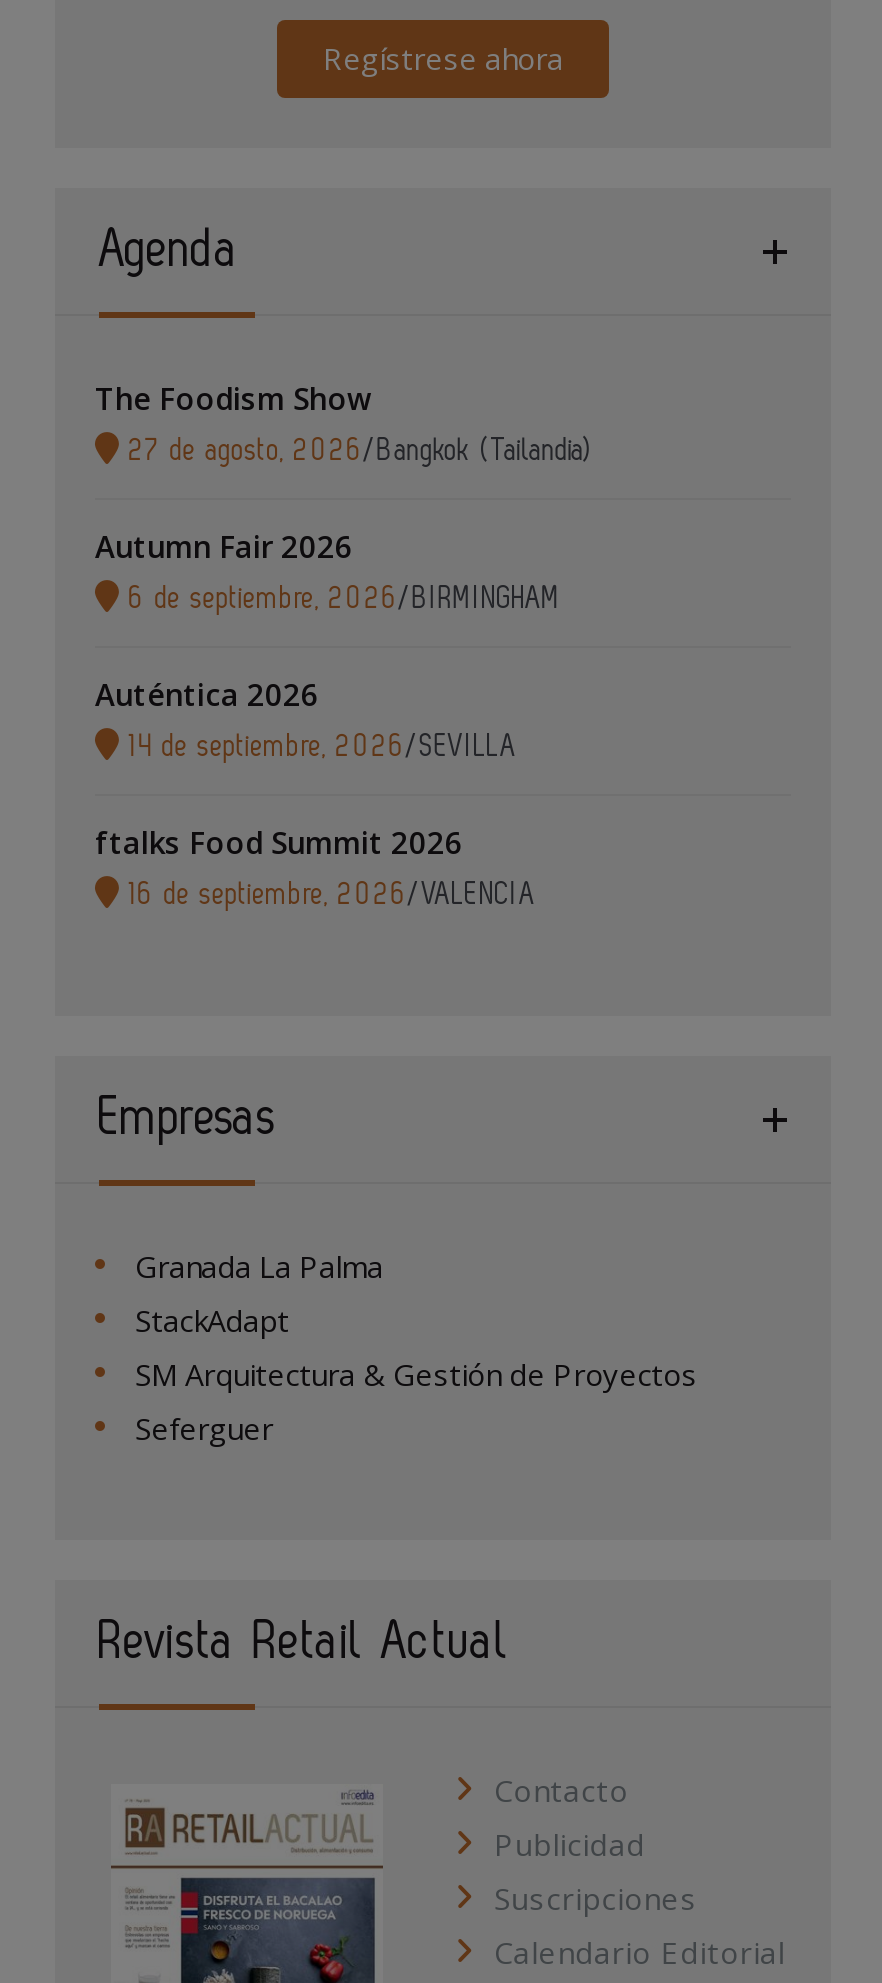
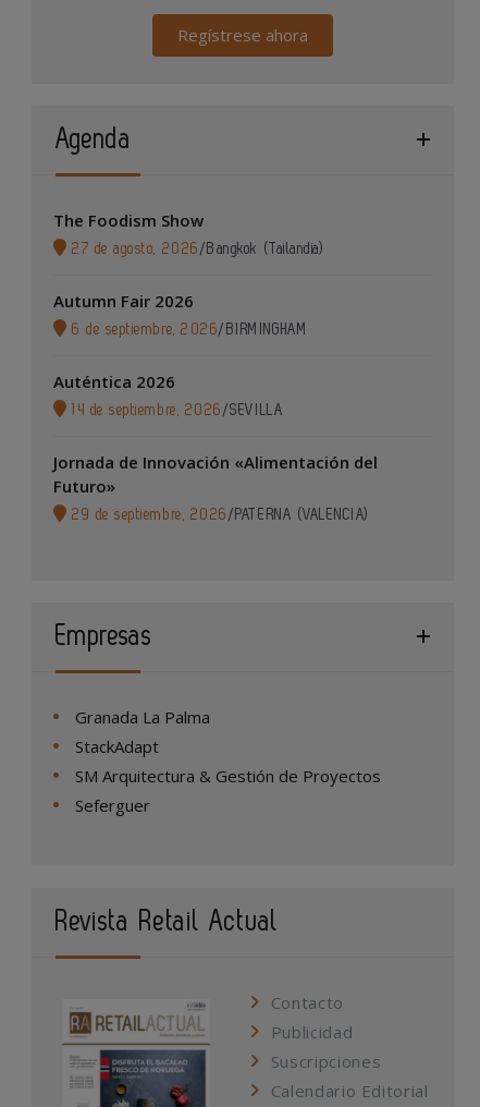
- ftalks Food Summit 2026
- 16 de septiembre, 2026/VALENCIA
+ Jornada de Innovación «Alimentación del
+ Futuro»
+ 29 de septiembre, 2026 /PATERNA (VALENCIA)
